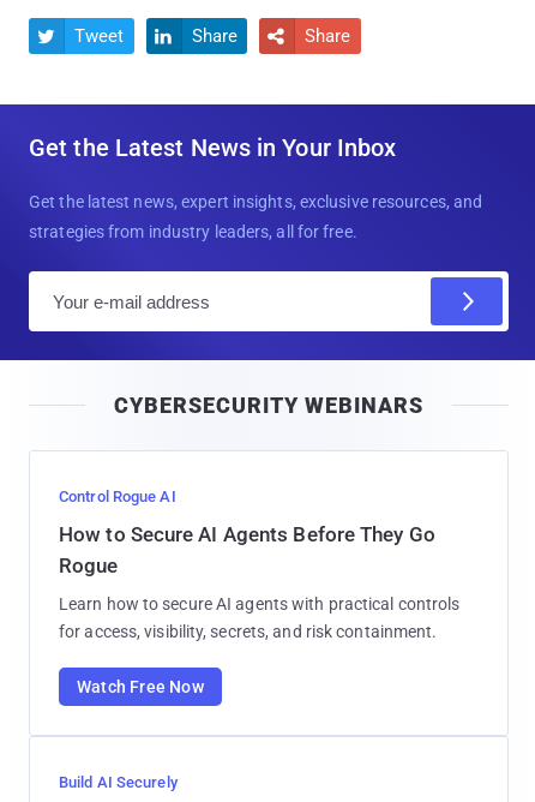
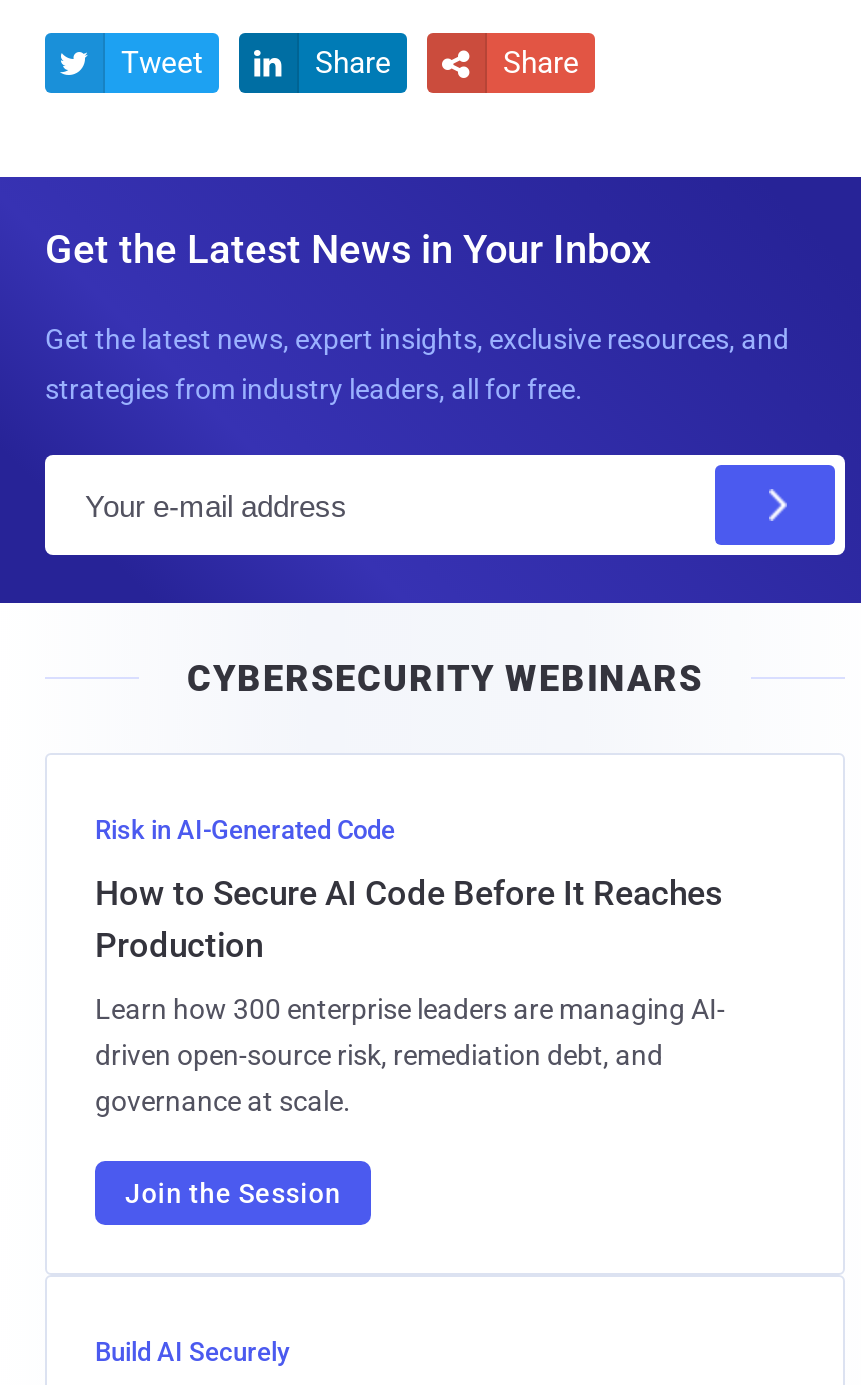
- Control Rogue AI
+ Risk in AI-Generated Code

- How to Secure AI Agents Before They Go
- Rogue
+ How to Secure AI Code Before It Reaches
+ Production

- Learn how to secure AI agents with practical controls
- for access, visibility, secrets, and risk containment.
+ Learn how 300 enterprise leaders are managing AI-
+ driven open-source risk, remediation debt, and
+ governance at scale.

- Watch Free Now
+ Join the Session
